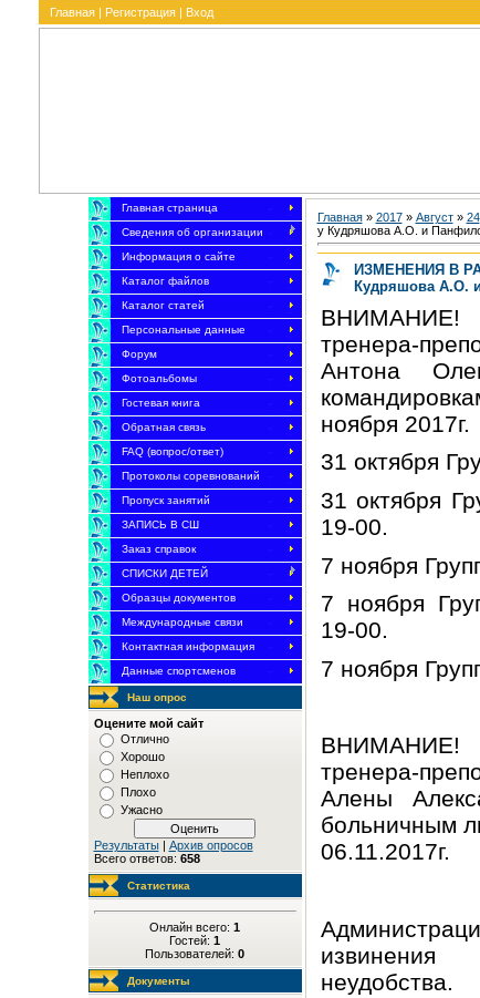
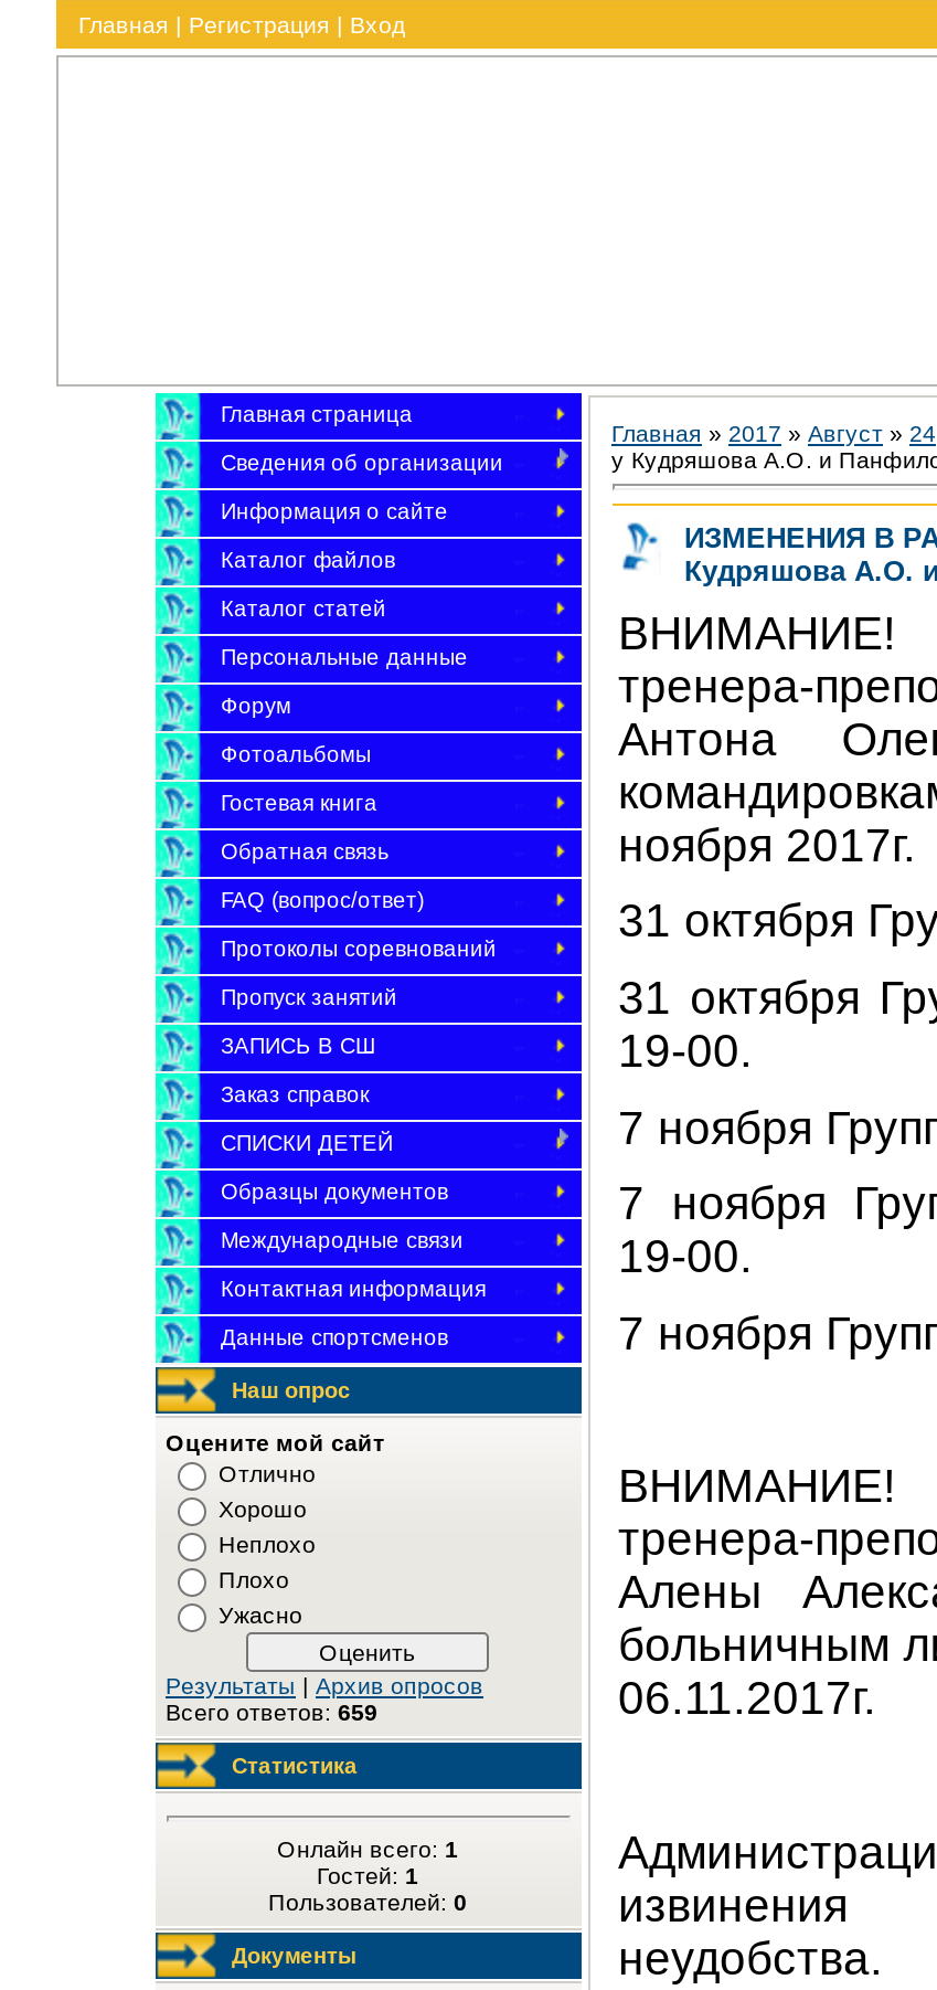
- Всего ответов:658
+ Всего ответов:659
